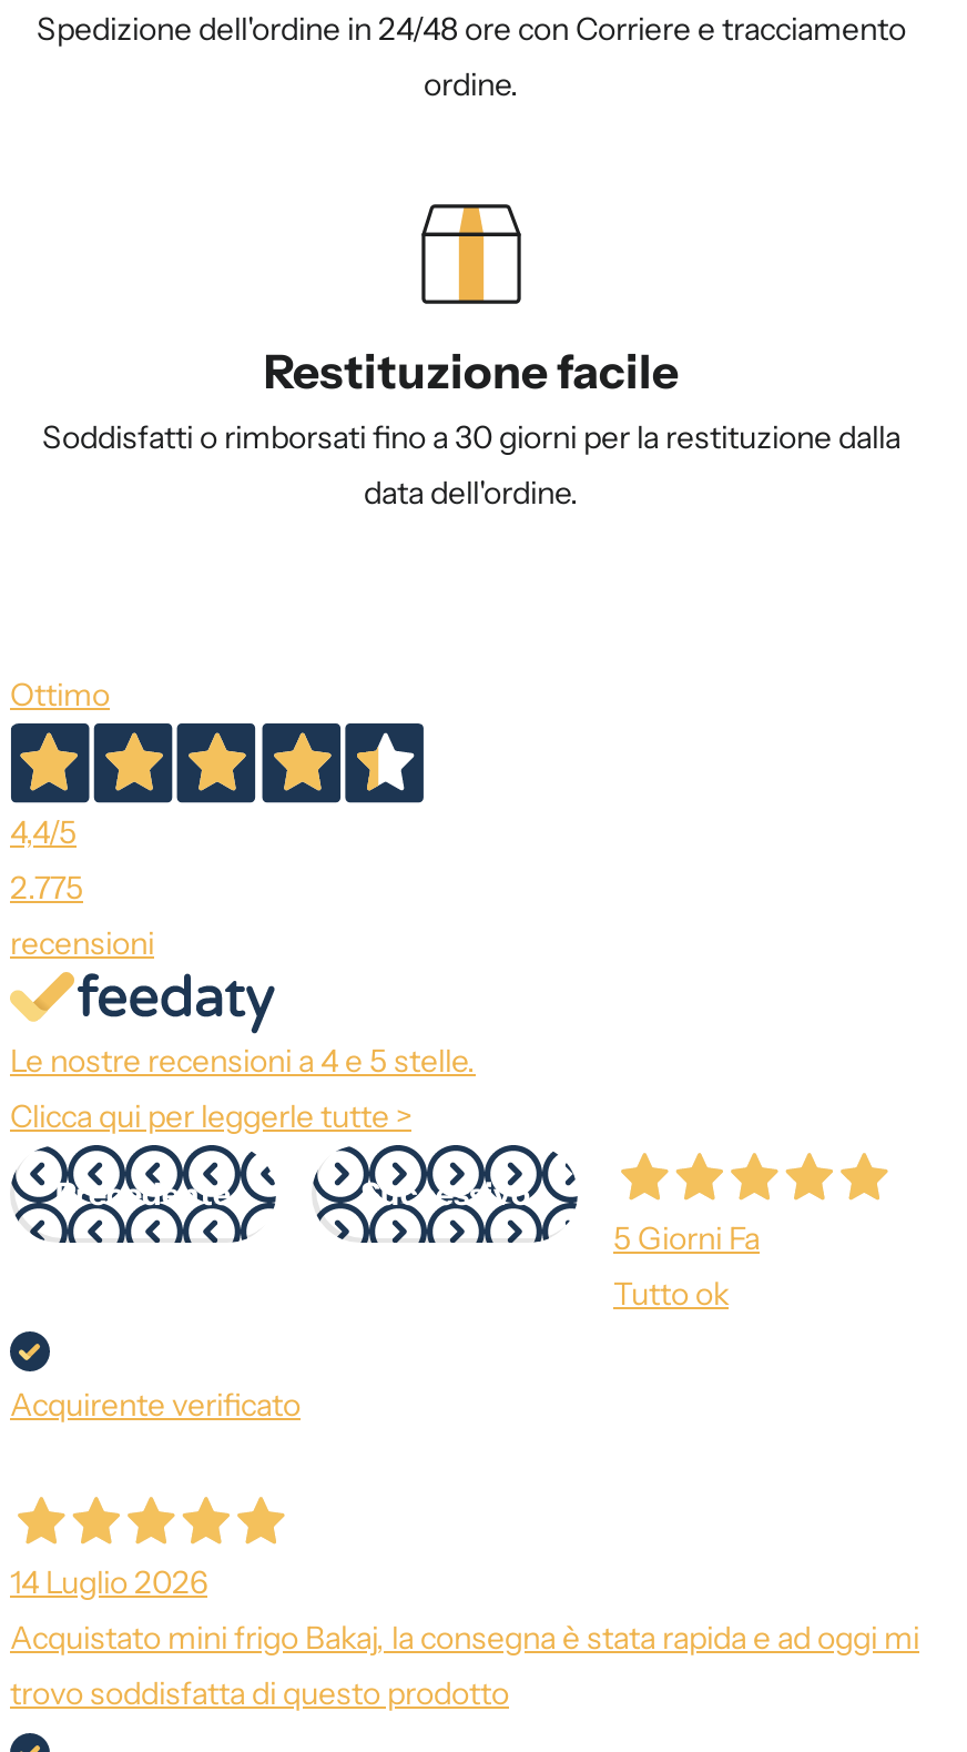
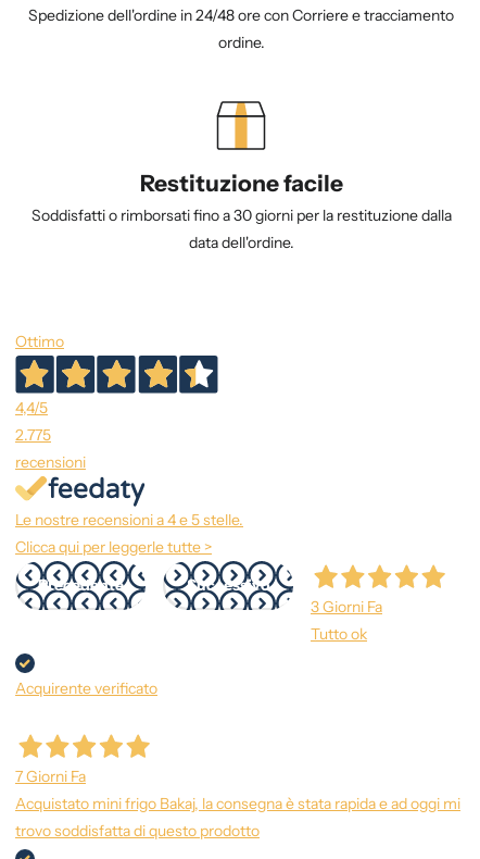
- 5 Giorni Fa
+ 3 Giorni Fa

- 14 Luglio 2026
+ 7 Giorni Fa
